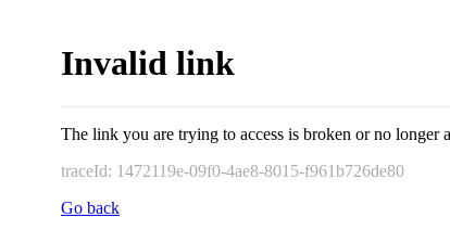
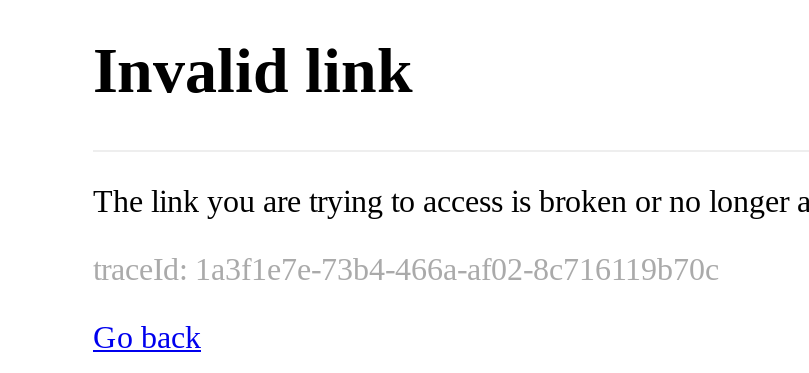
- traceId: 1472119e-09f0-4ae8-8015-f961b726de80
+ traceId: 1a3f1e7e-73b4-466a-af02-8c716119b70c
